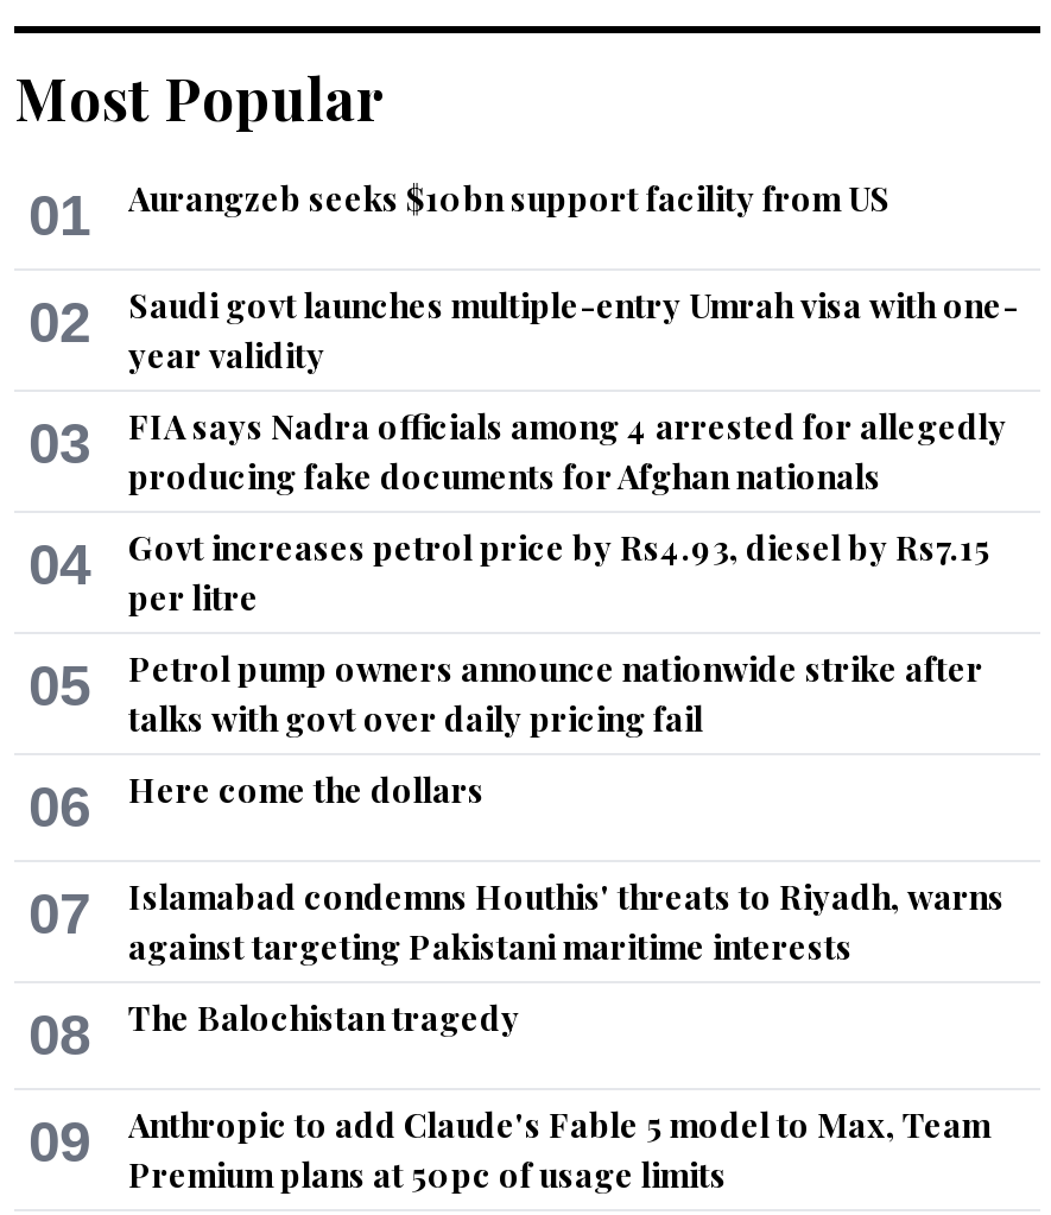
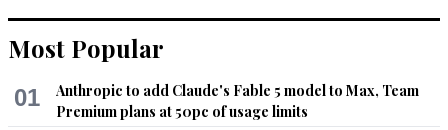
- Aurangzeb seeks $10bn support facility from US
- 02
- Saudi govt launches multiple-entry Umrah visa with one-
- year validity
- 03
- FIA says Nadra officials among 4 arrested for allegedly
- producing fake documents for Afghan nationals
- 04
- Govt increases petrol price by Rs4.93, diesel by Rs7.15
- per litre
- 05
- Petrol pump owners announce nationwide strike after
- talks with govt over daily pricing fail
- 06
- Here come the dollars
- 07
- Islamabad condemns Houthis' threats to Riyadh, warns
- against targeting Pakistani maritime interests
- 08
- The Balochistan tragedy
- 09
